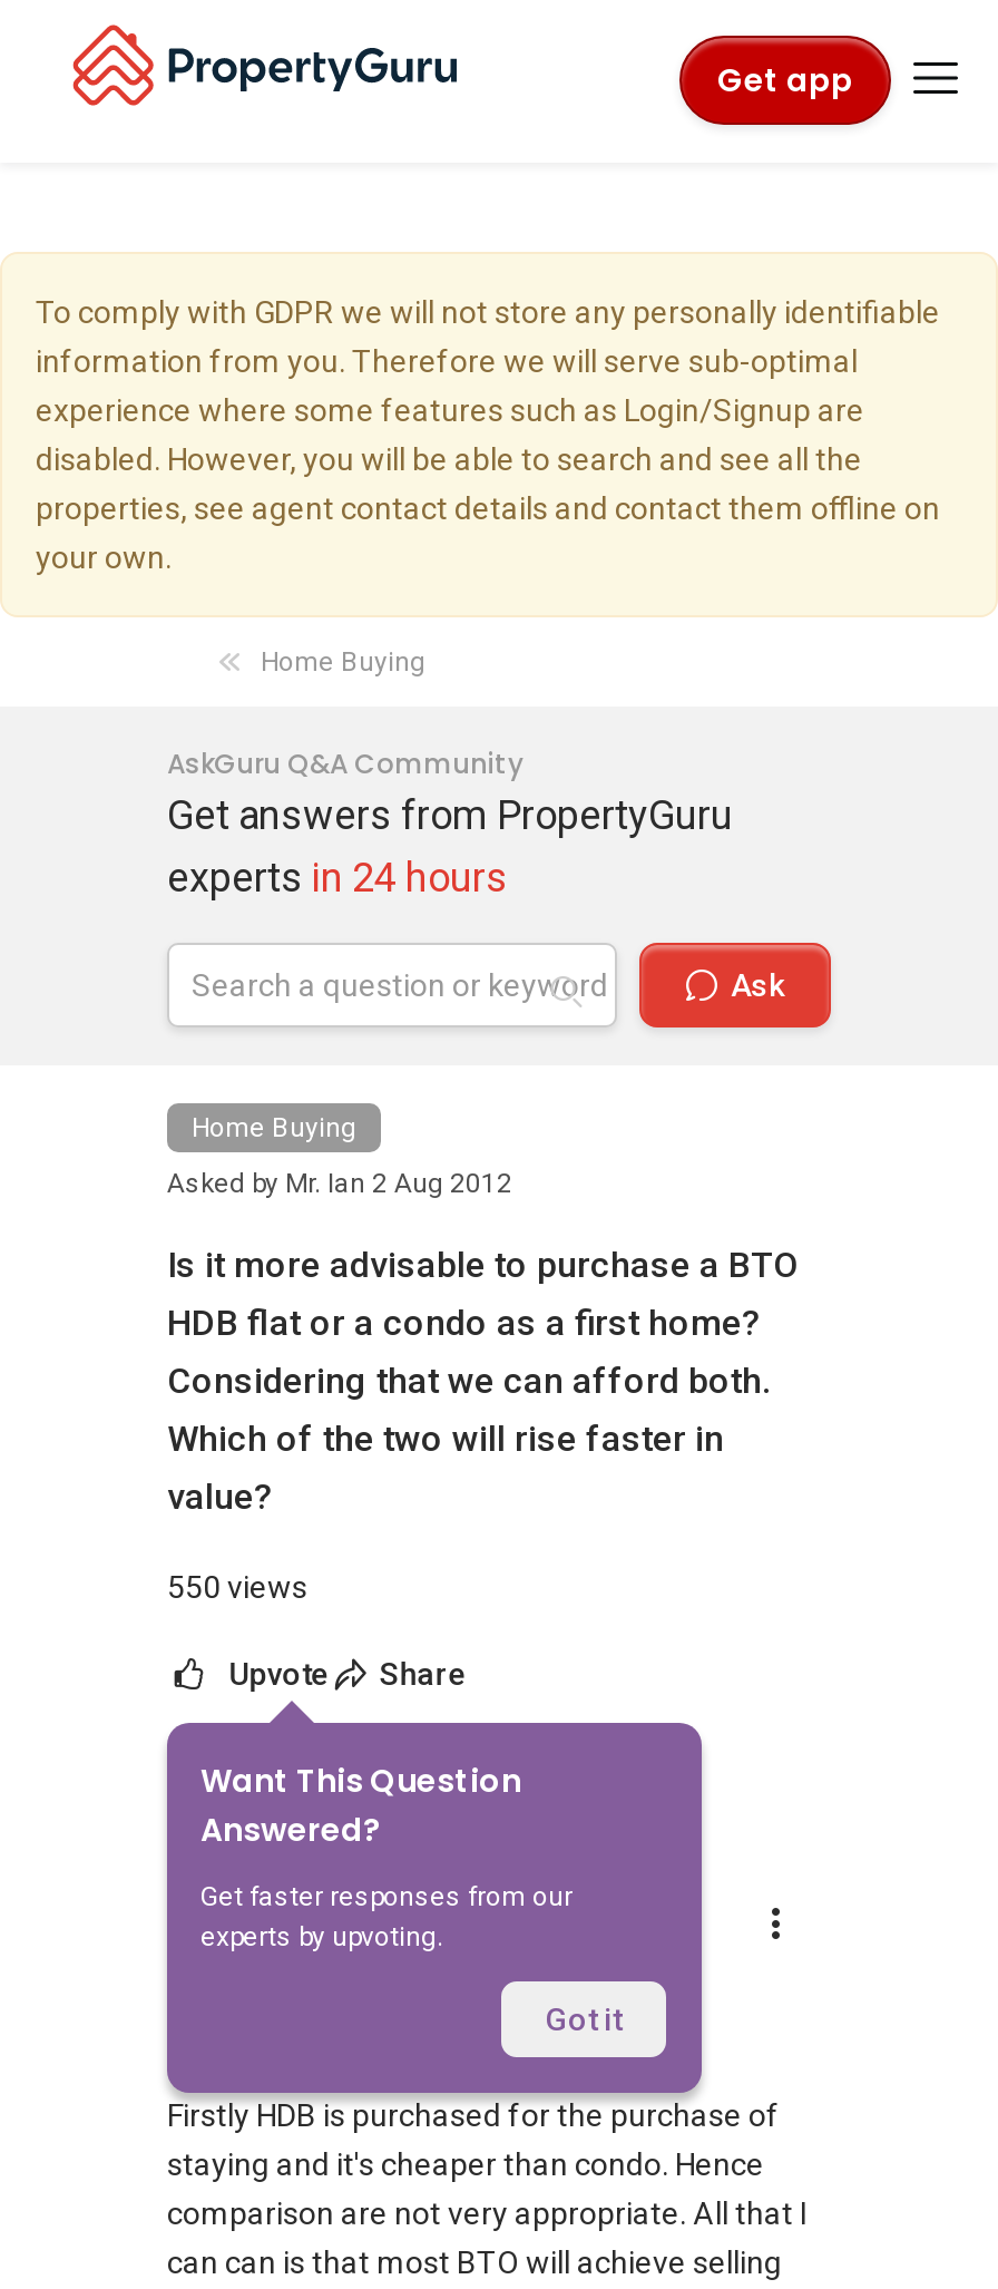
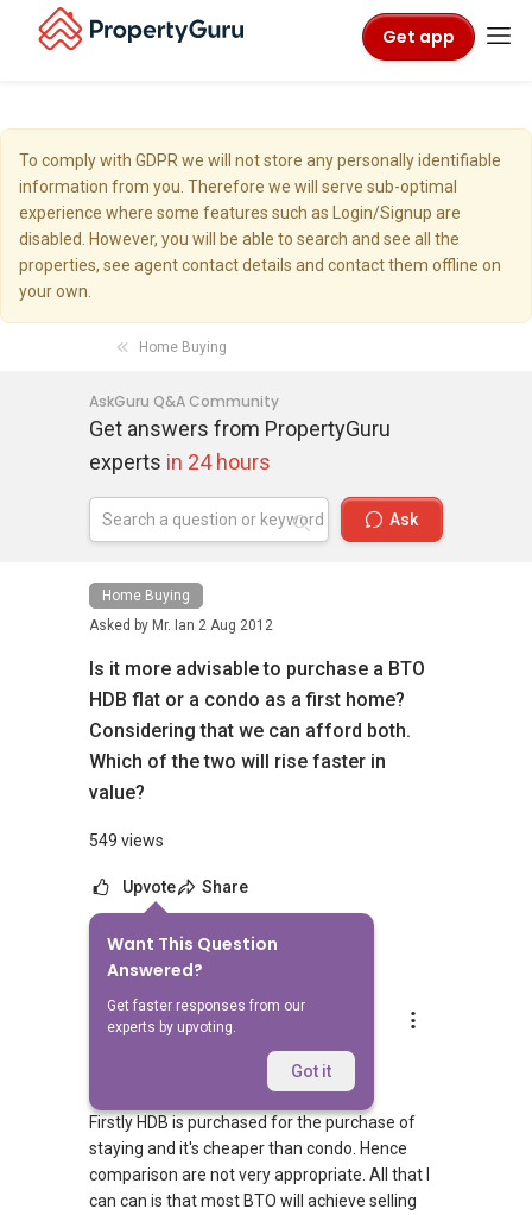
- 550 views
+ 549 views
